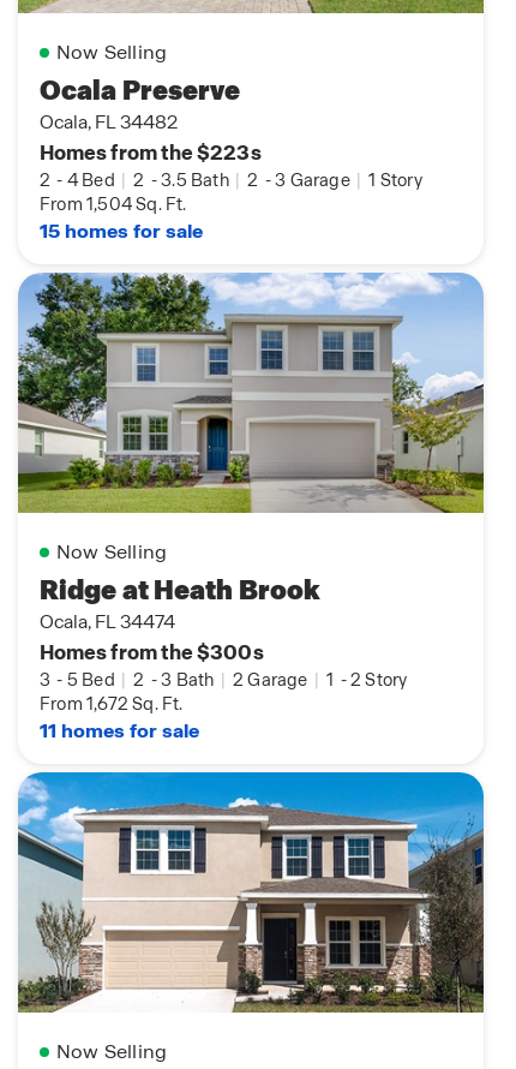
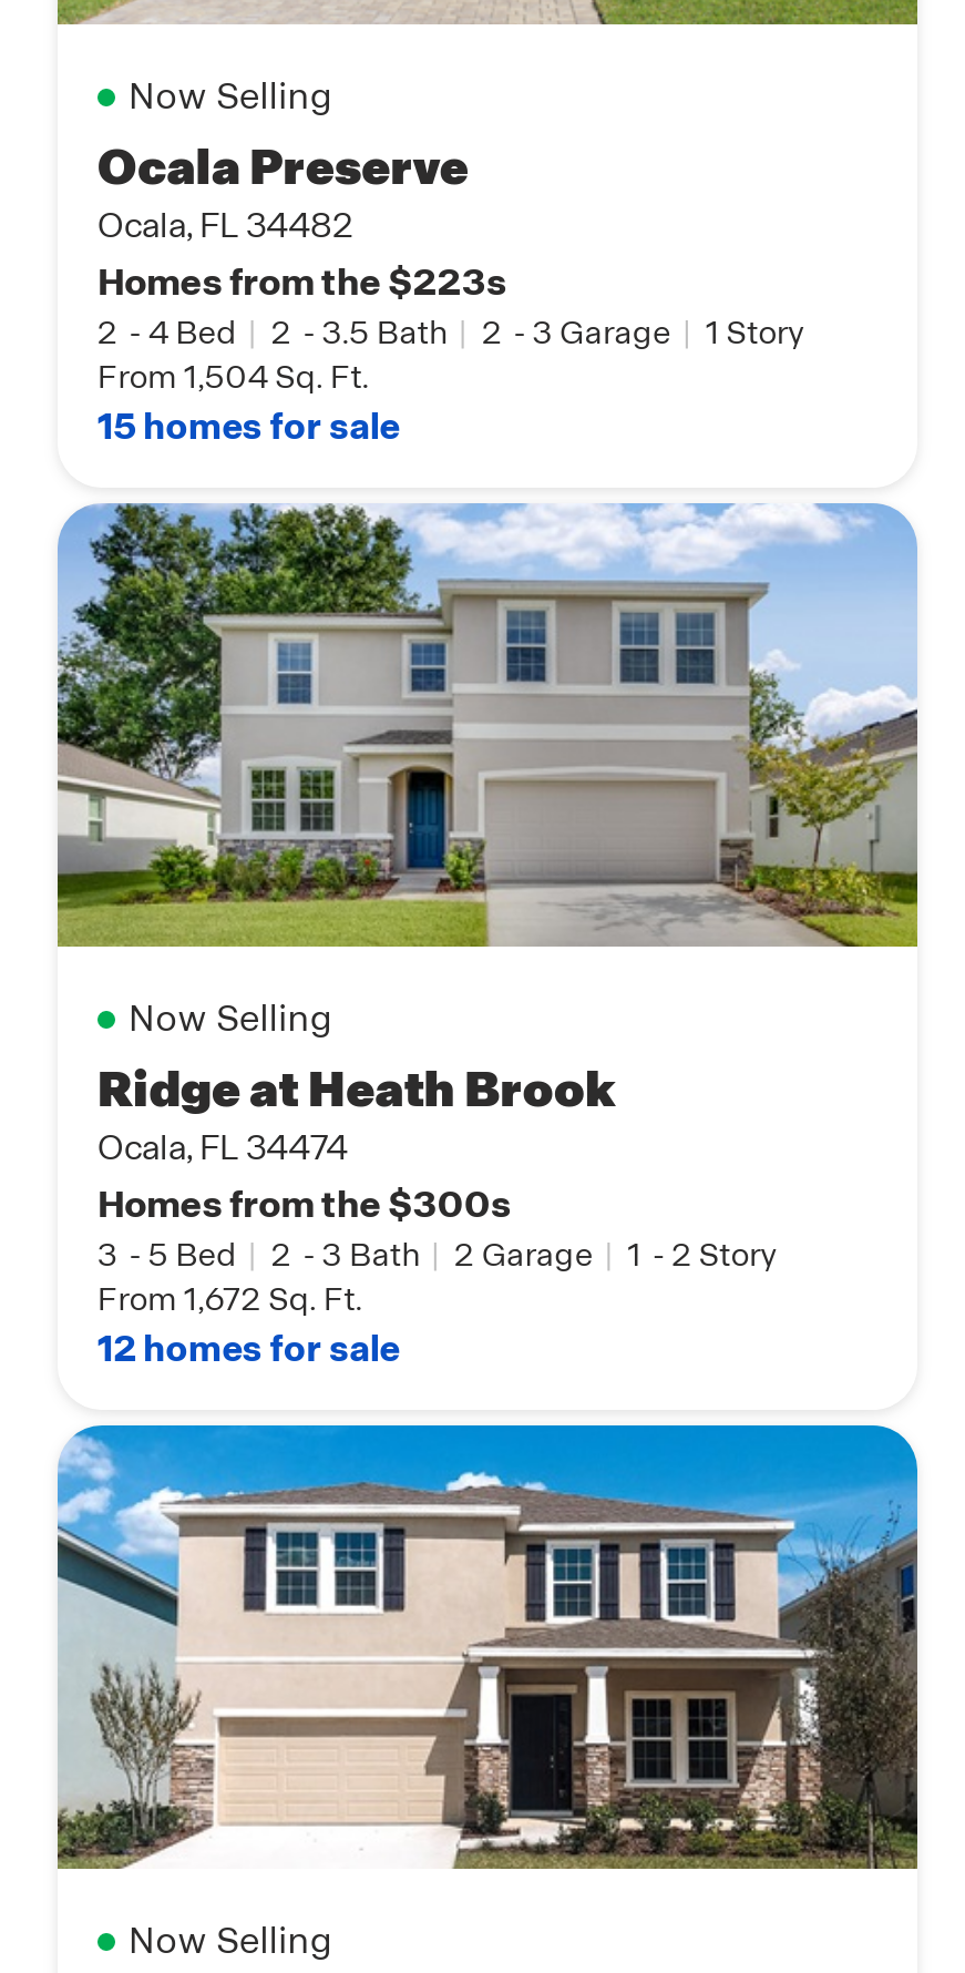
- 11 homes for sale
+ 12 homes for sale
